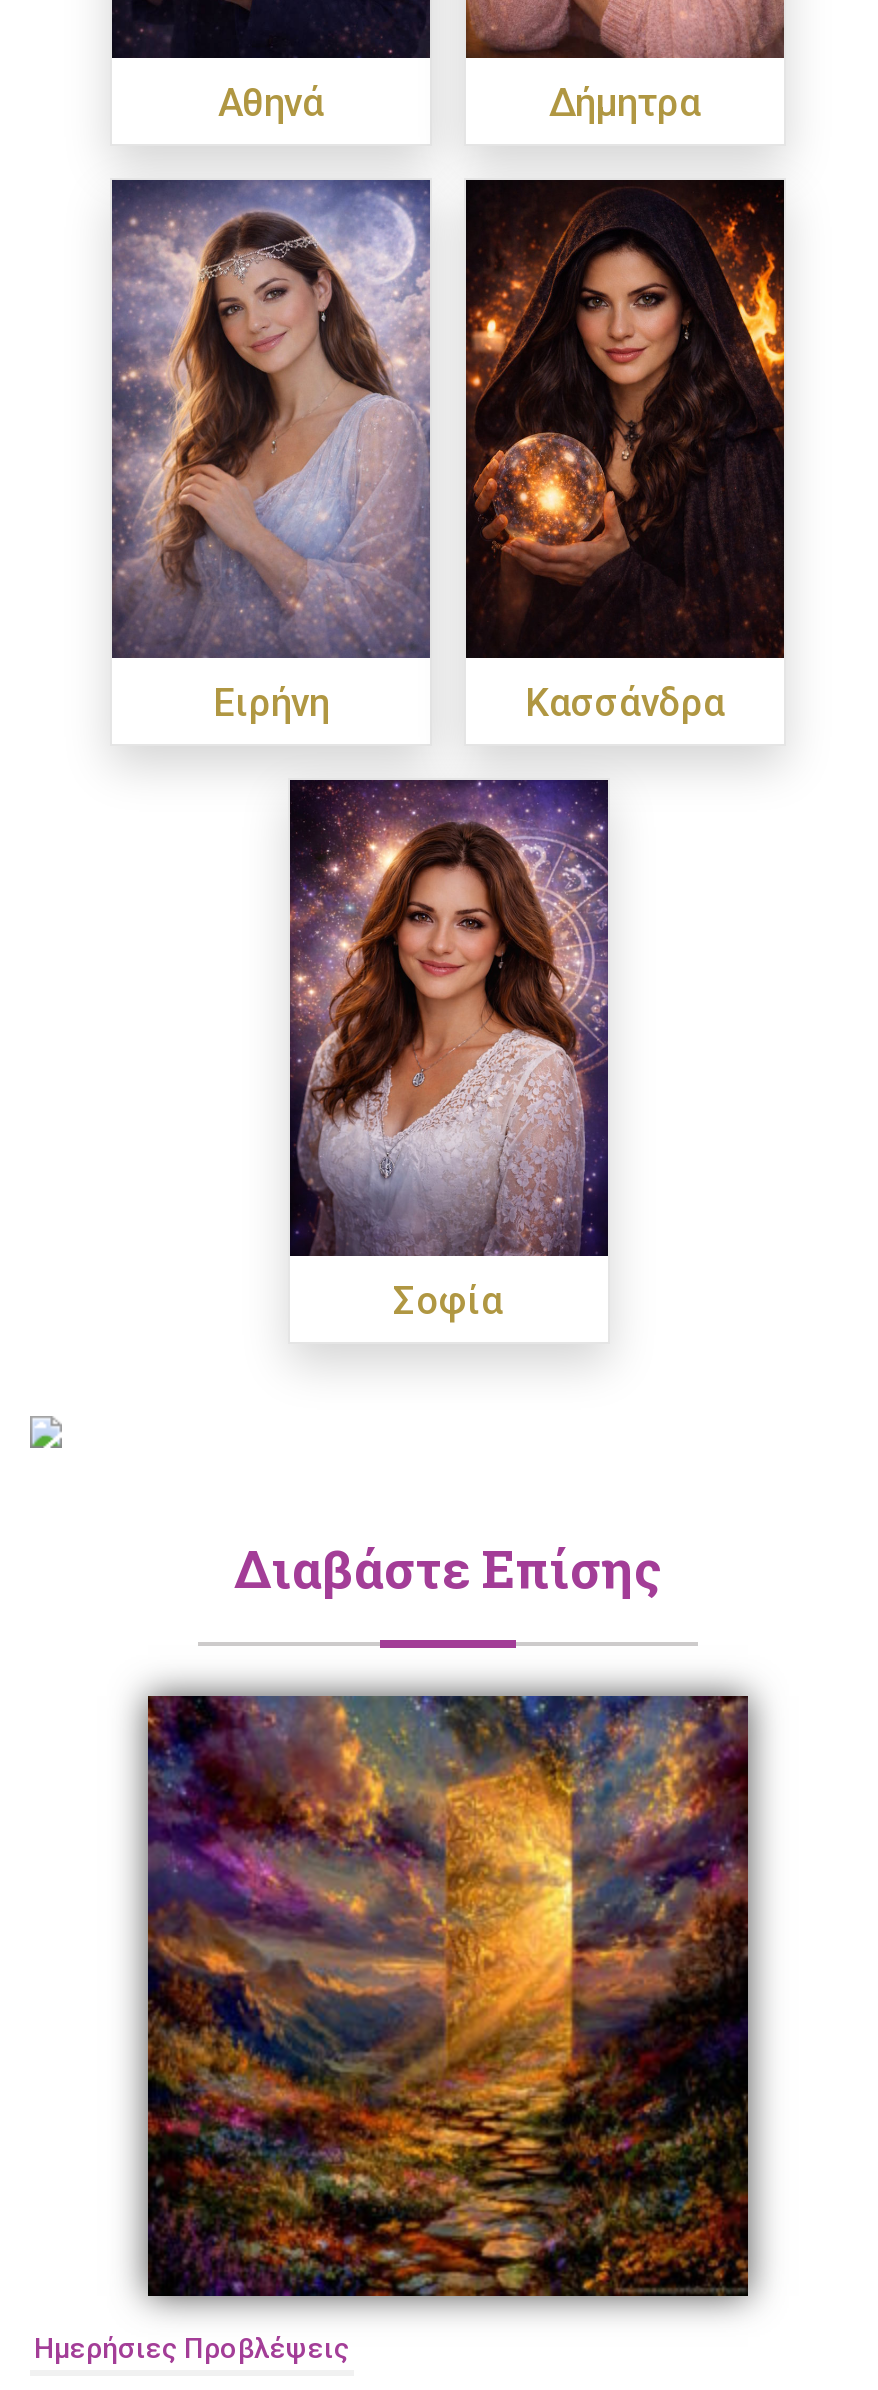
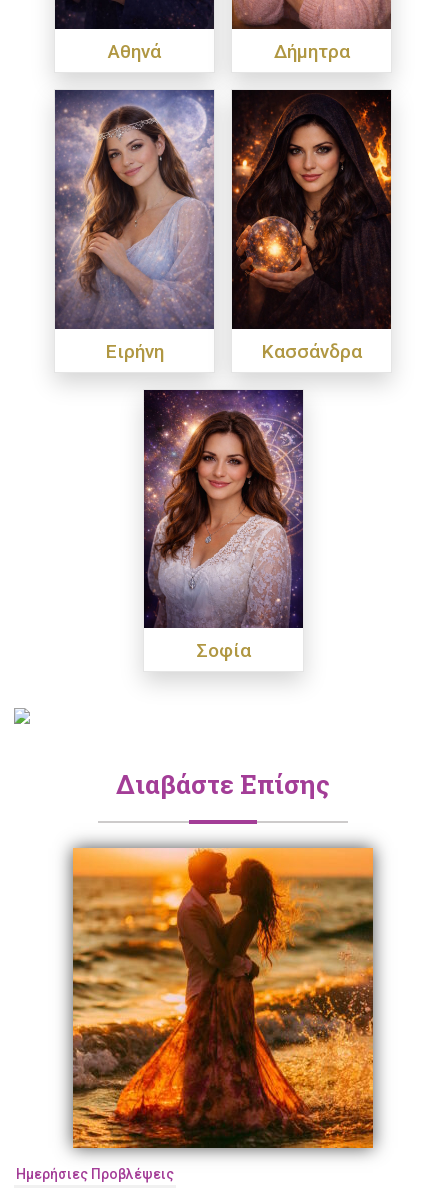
- [image]
+ [image]
